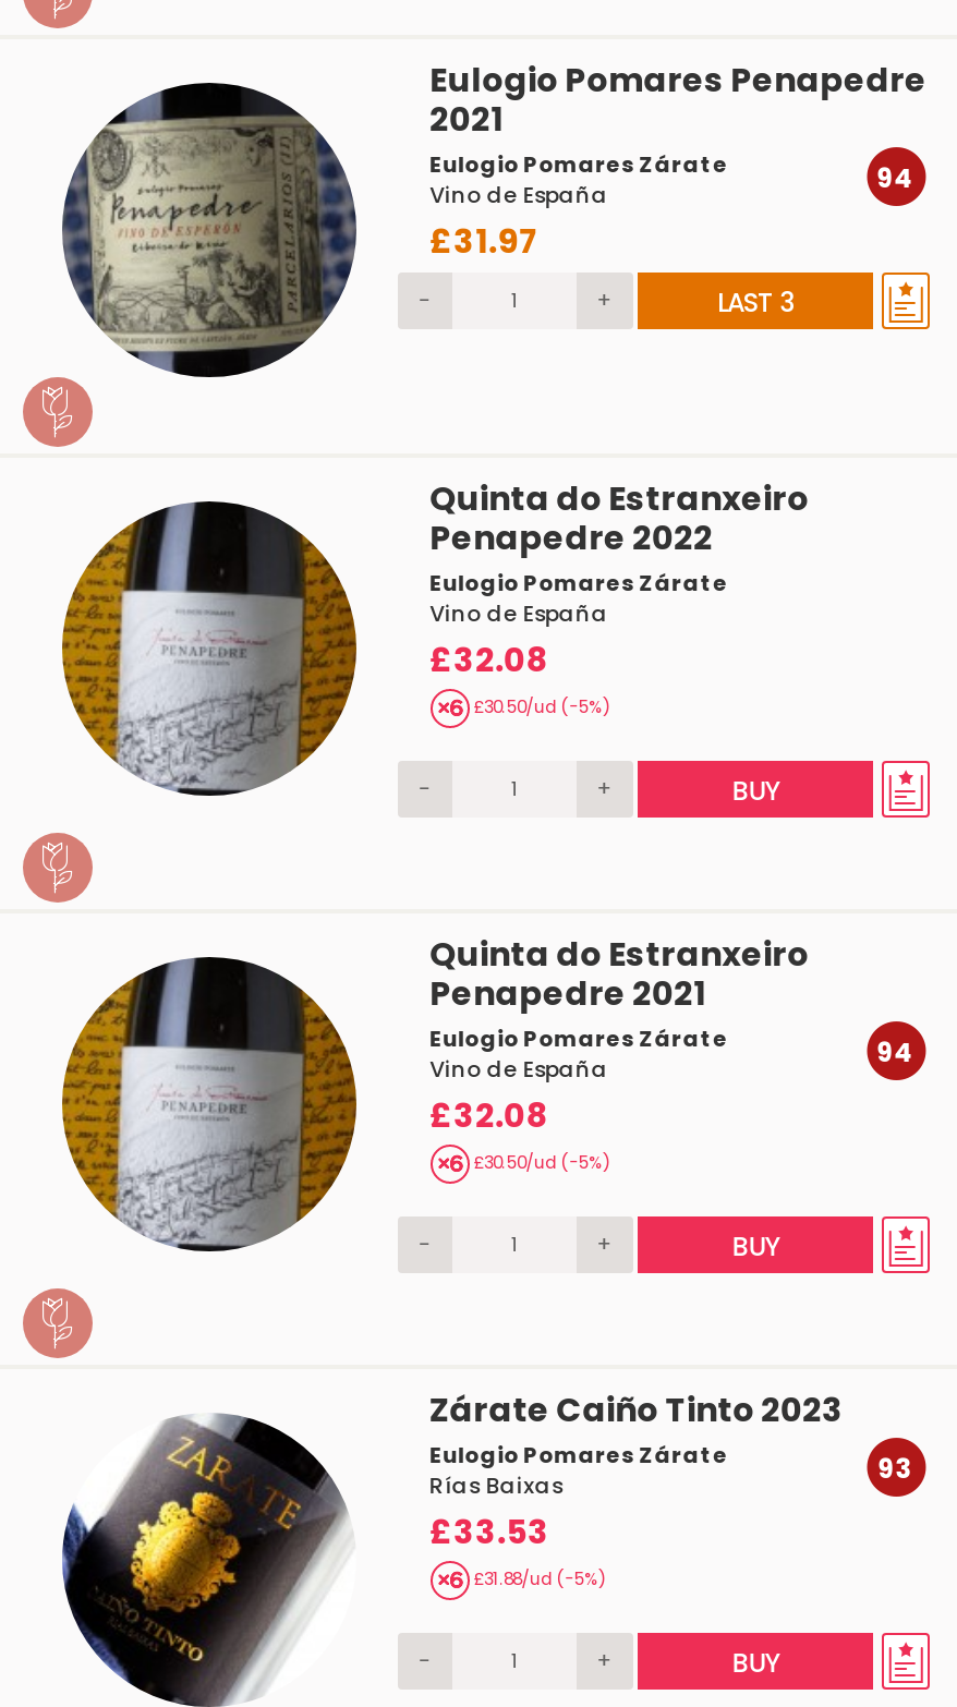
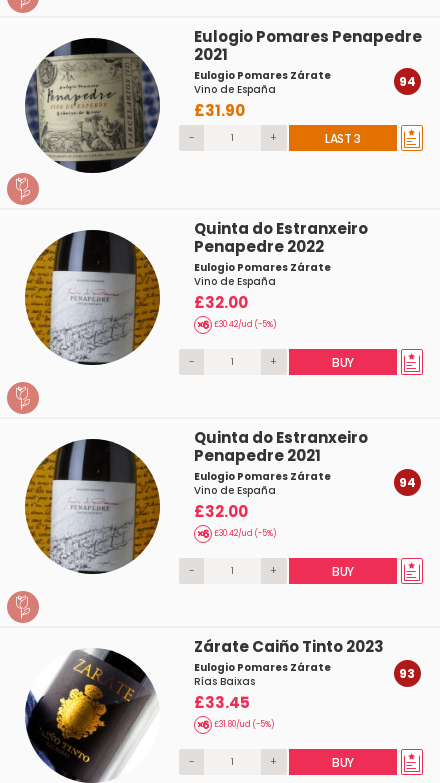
- £31.97
+ £31.90

- £32.08
- £30.50/ud (-5%)
+ £32.00
+ £30.42/ud (-5%)

- £32.08
- £30.50/ud (-5%)
+ £32.00
+ £30.42/ud (-5%)

- £33.53
- £31.88/ud (-5%)
+ £33.45
+ £31.80/ud (-5%)
